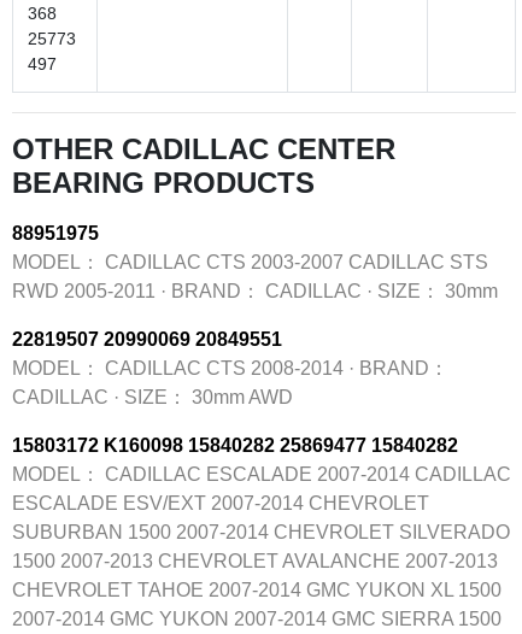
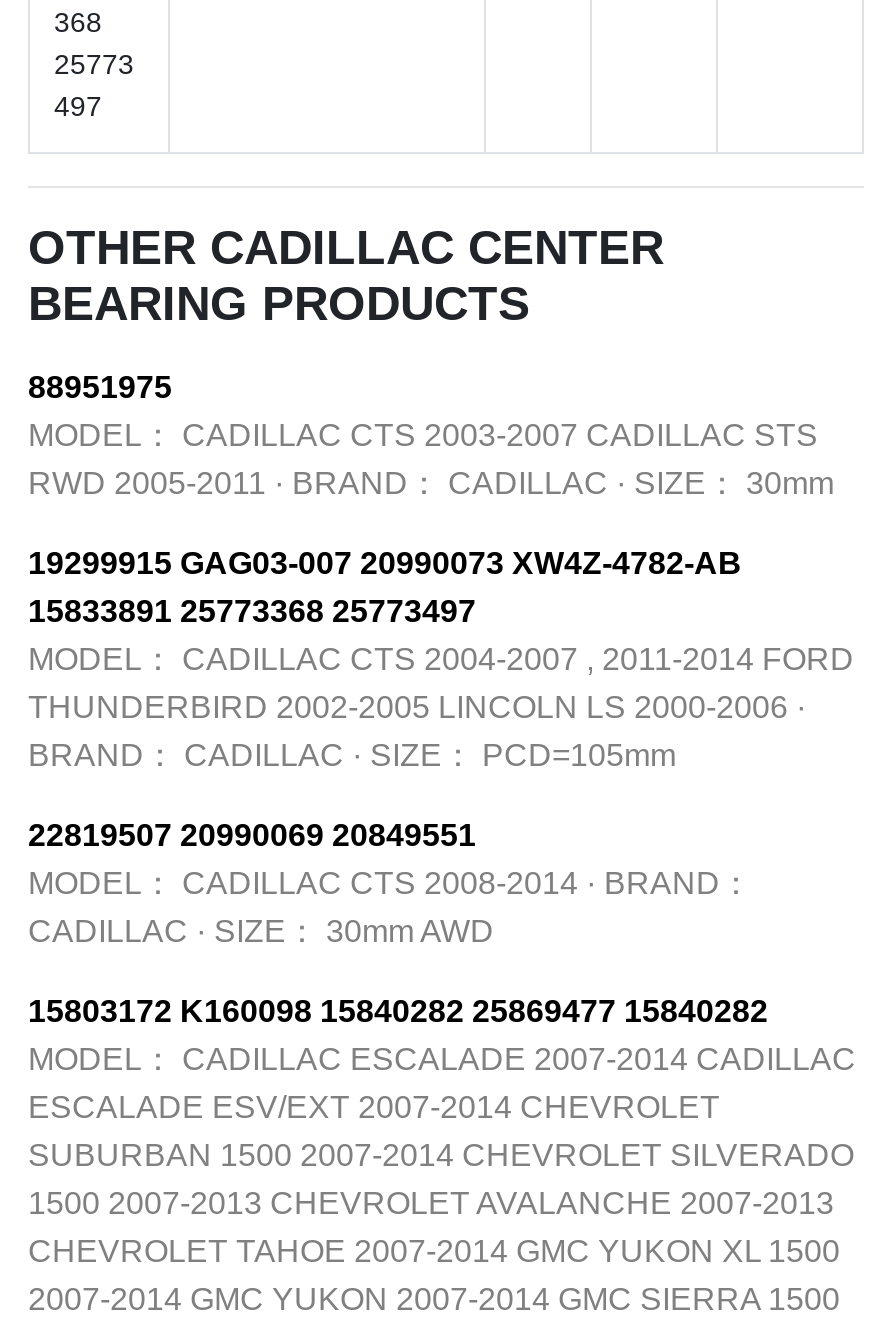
+ 19299915 GAG03-007 20990073 XW4Z-4782-AB
+ 15833891 25773368 25773497
+ MODEL： CADILLAC CTS 2004-2007 , 2011-2014 FORD
+ THUNDERBIRD 2002-2005 LINCOLN LS 2000-2006 ·
+ BRAND： CADILLAC · SIZE： PCD=105mm
